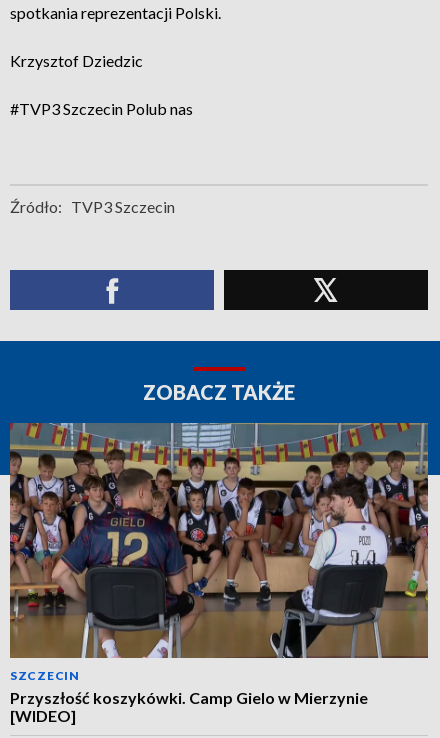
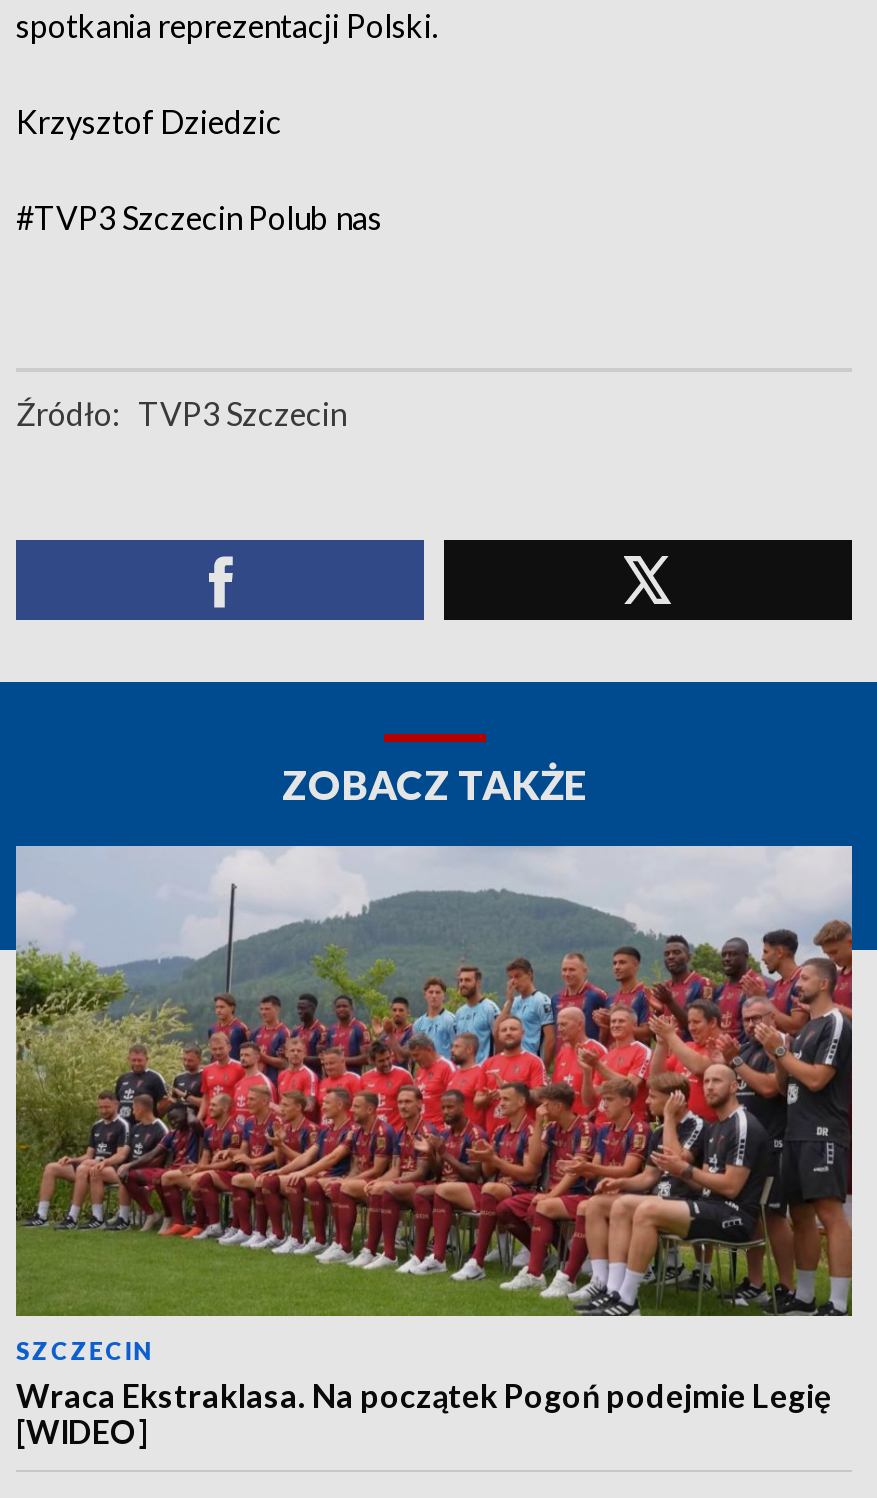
- [image]
- Przyszłość koszykówki. Camp Gielo w Mierzynie
+ [image]
+ Wraca Ekstraklasa. Na początek Pogoń podejmie Legię
